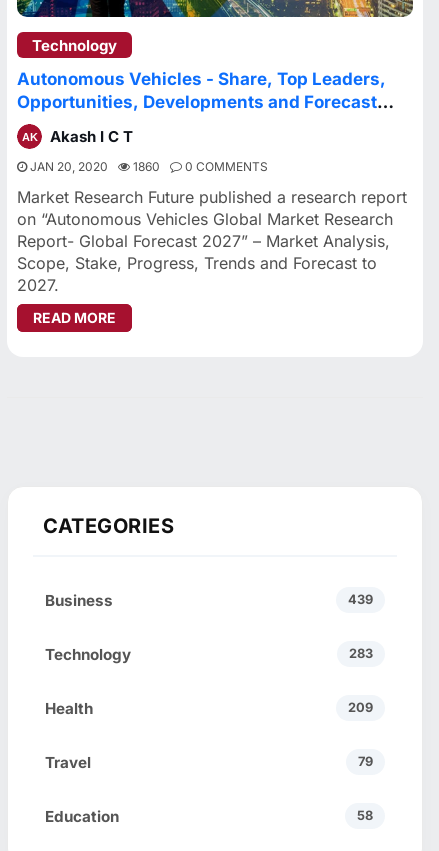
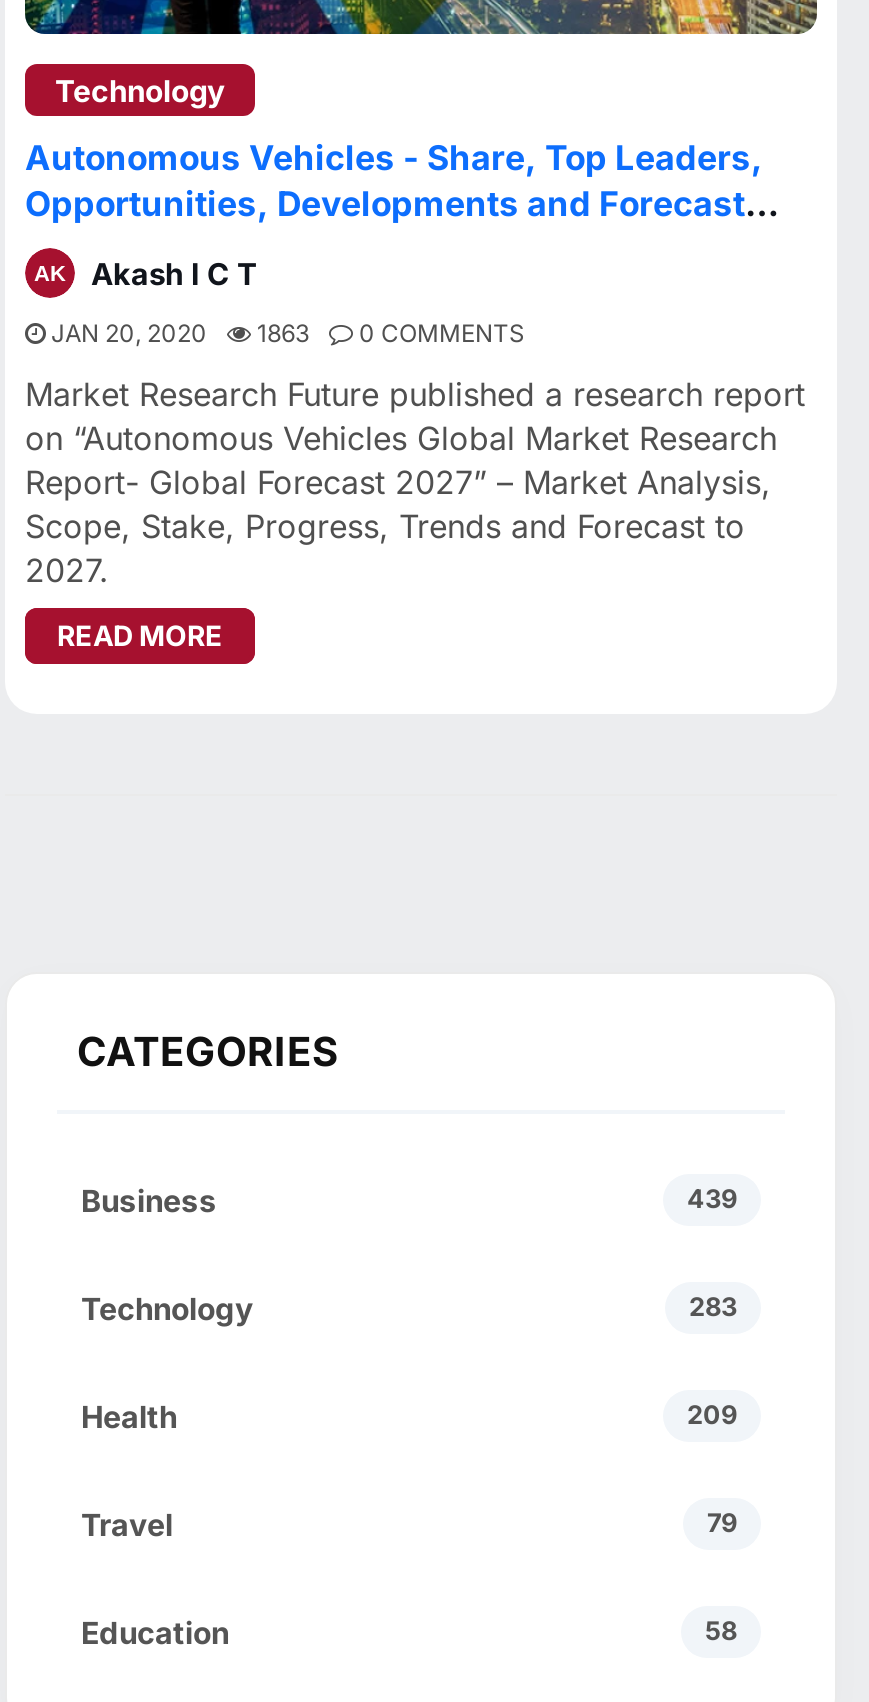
- JAN 20, 2020 1860 0 COMMENTS
+ JAN 20, 2020 1863 0 COMMENTS
